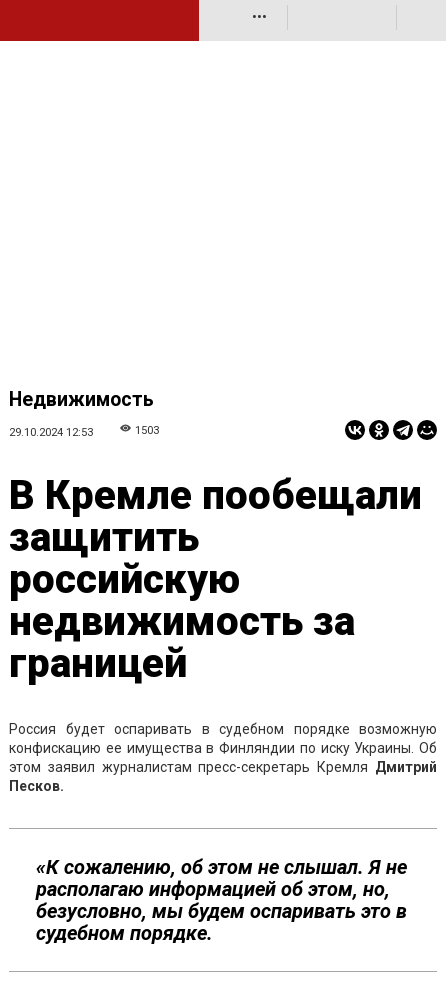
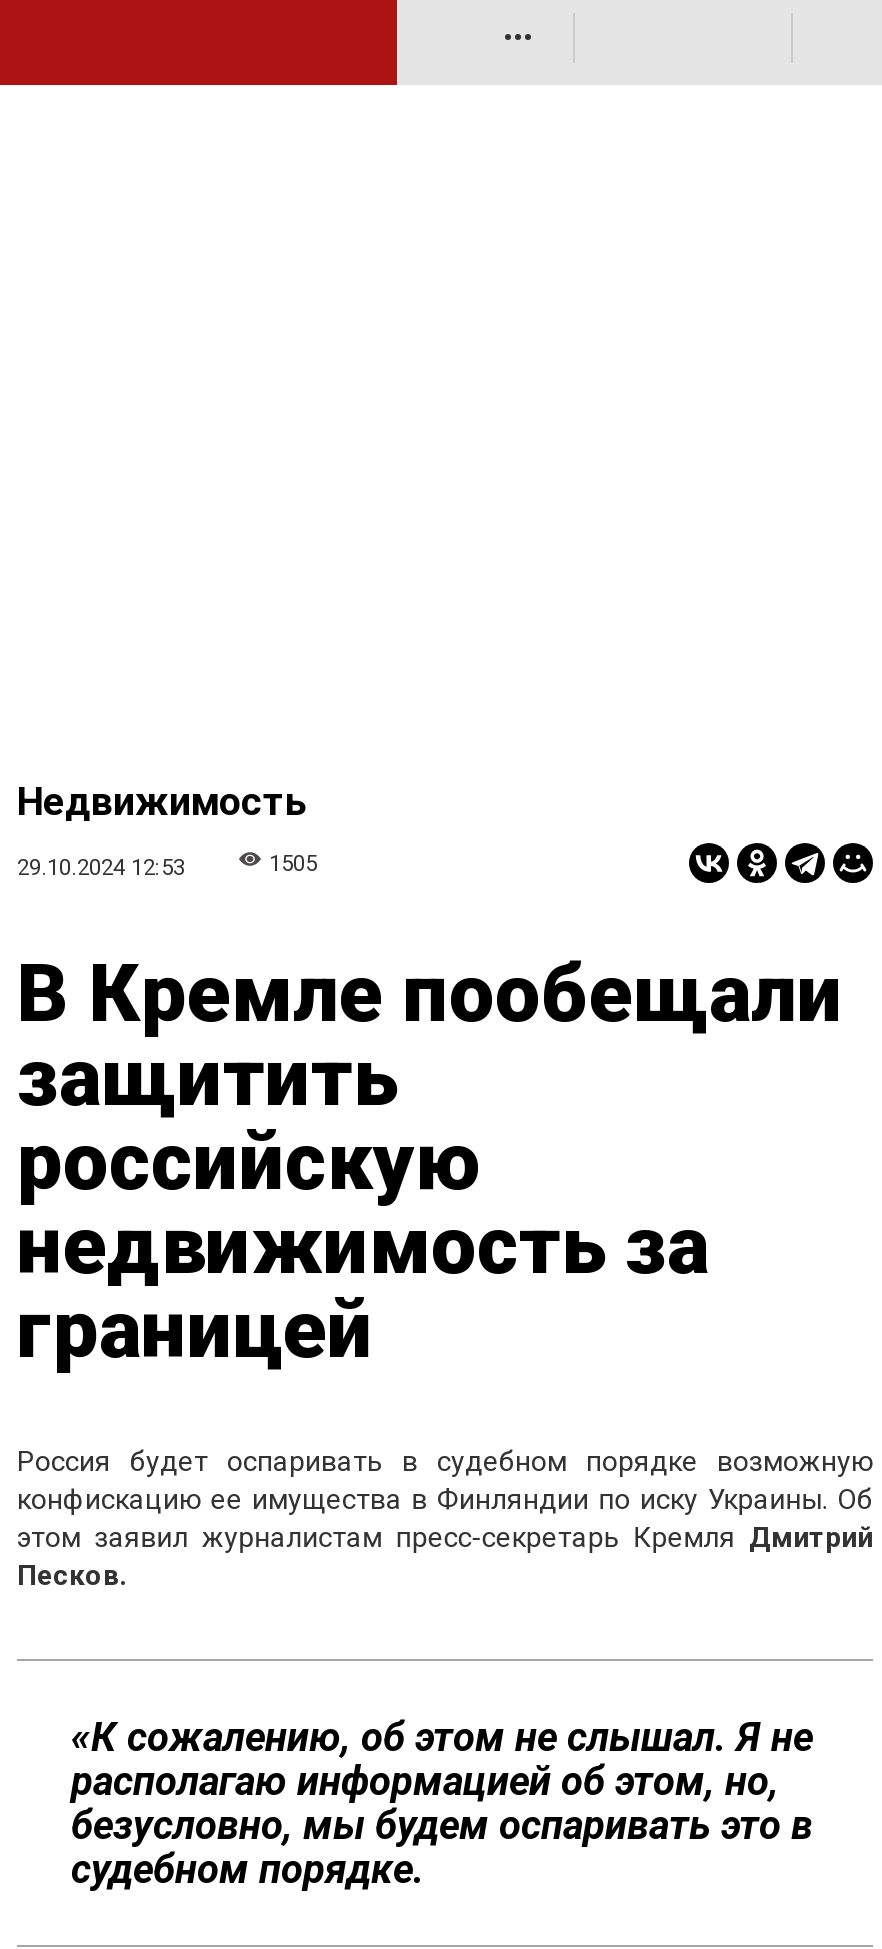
- 1503
+ 1505
